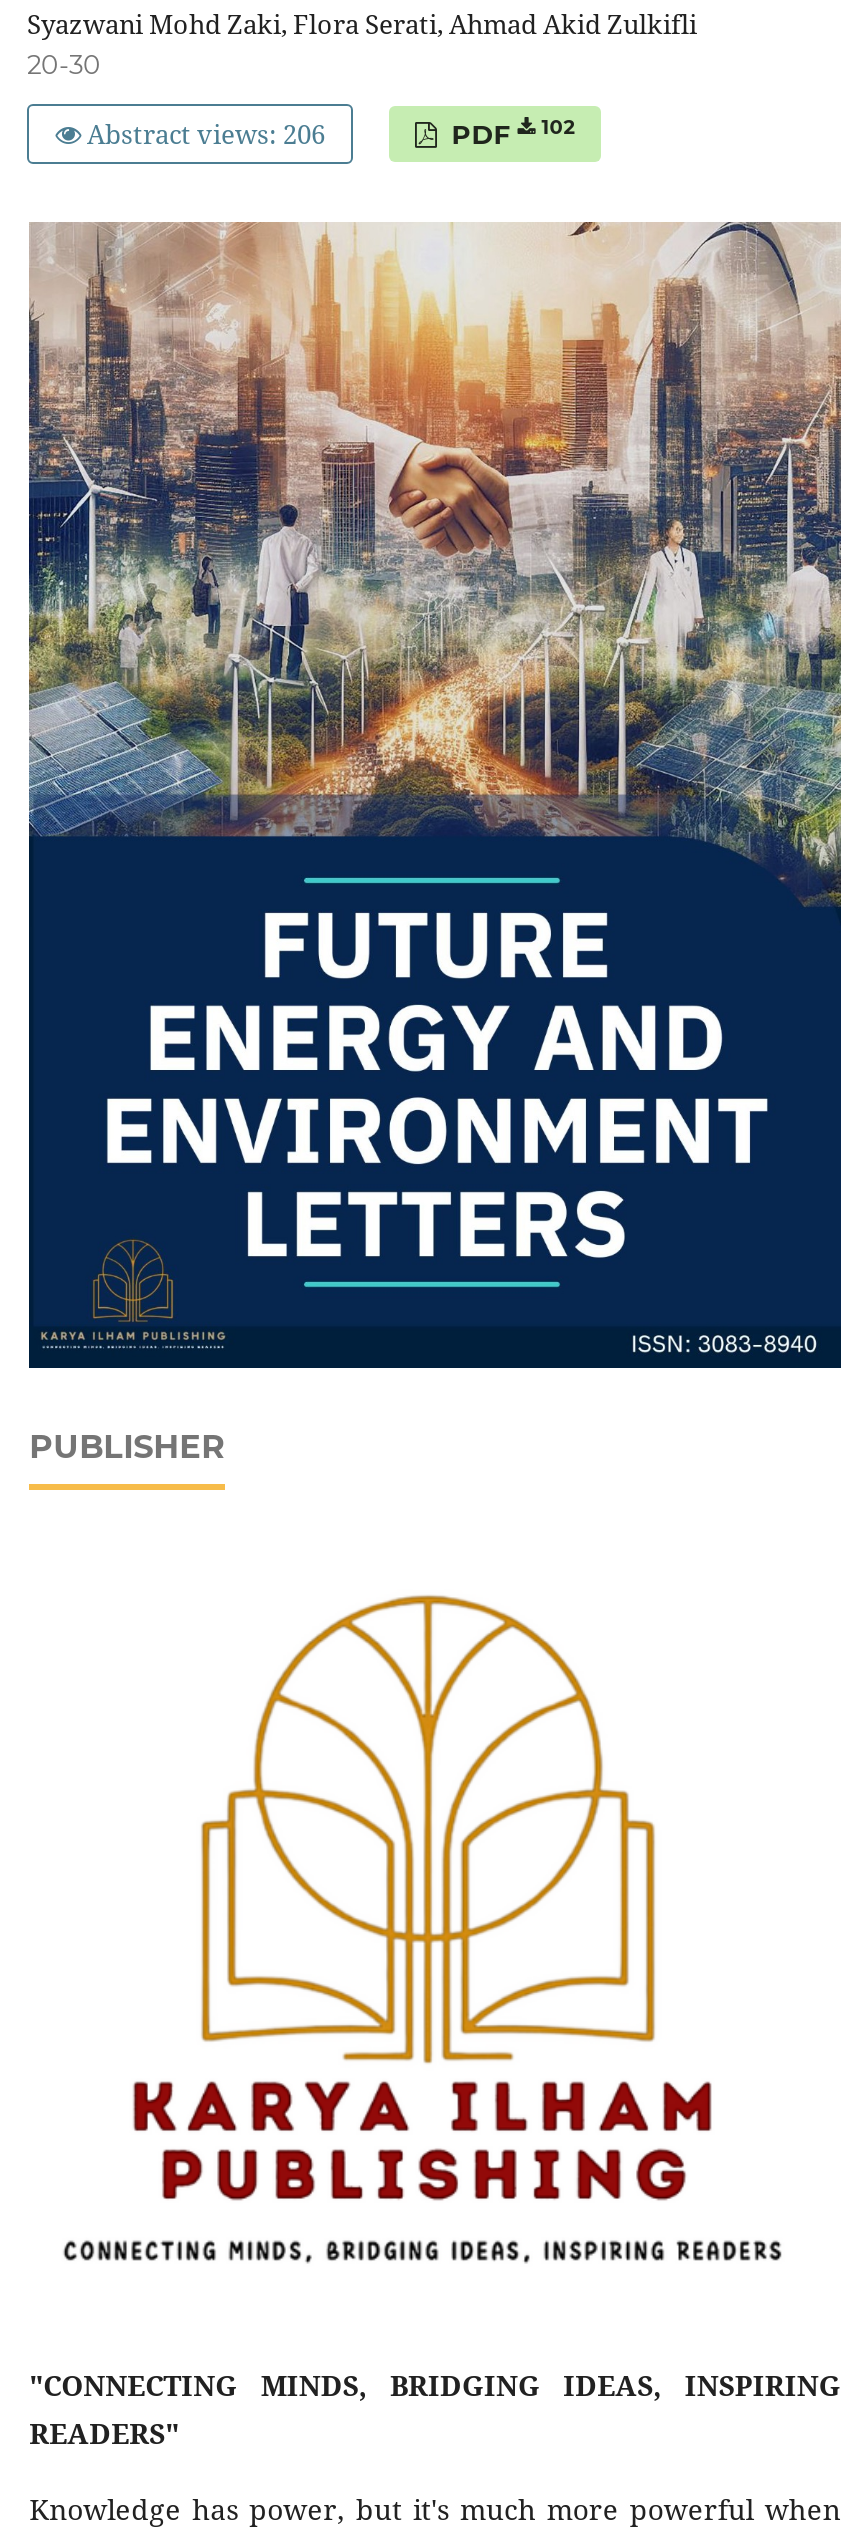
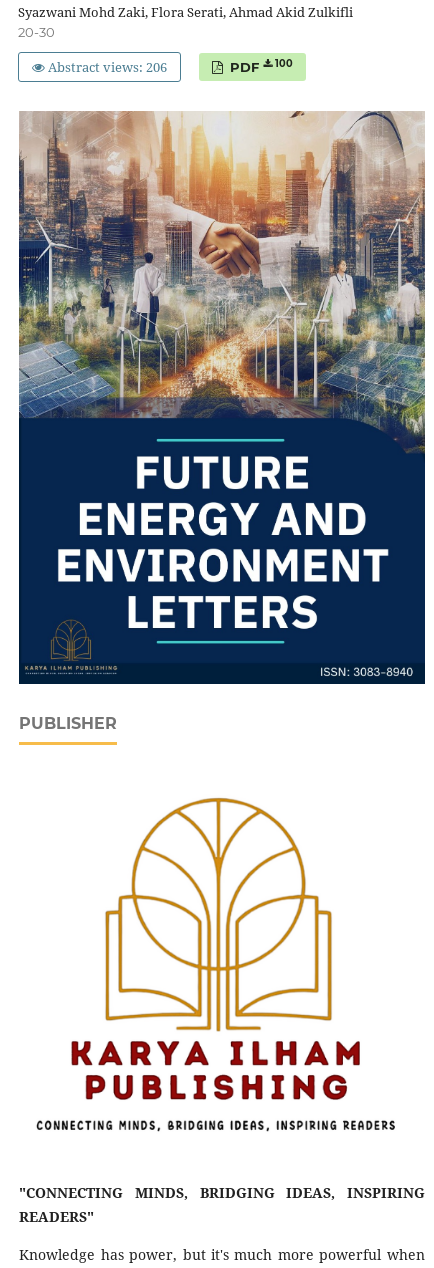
- PDF 102
+ PDF 100
